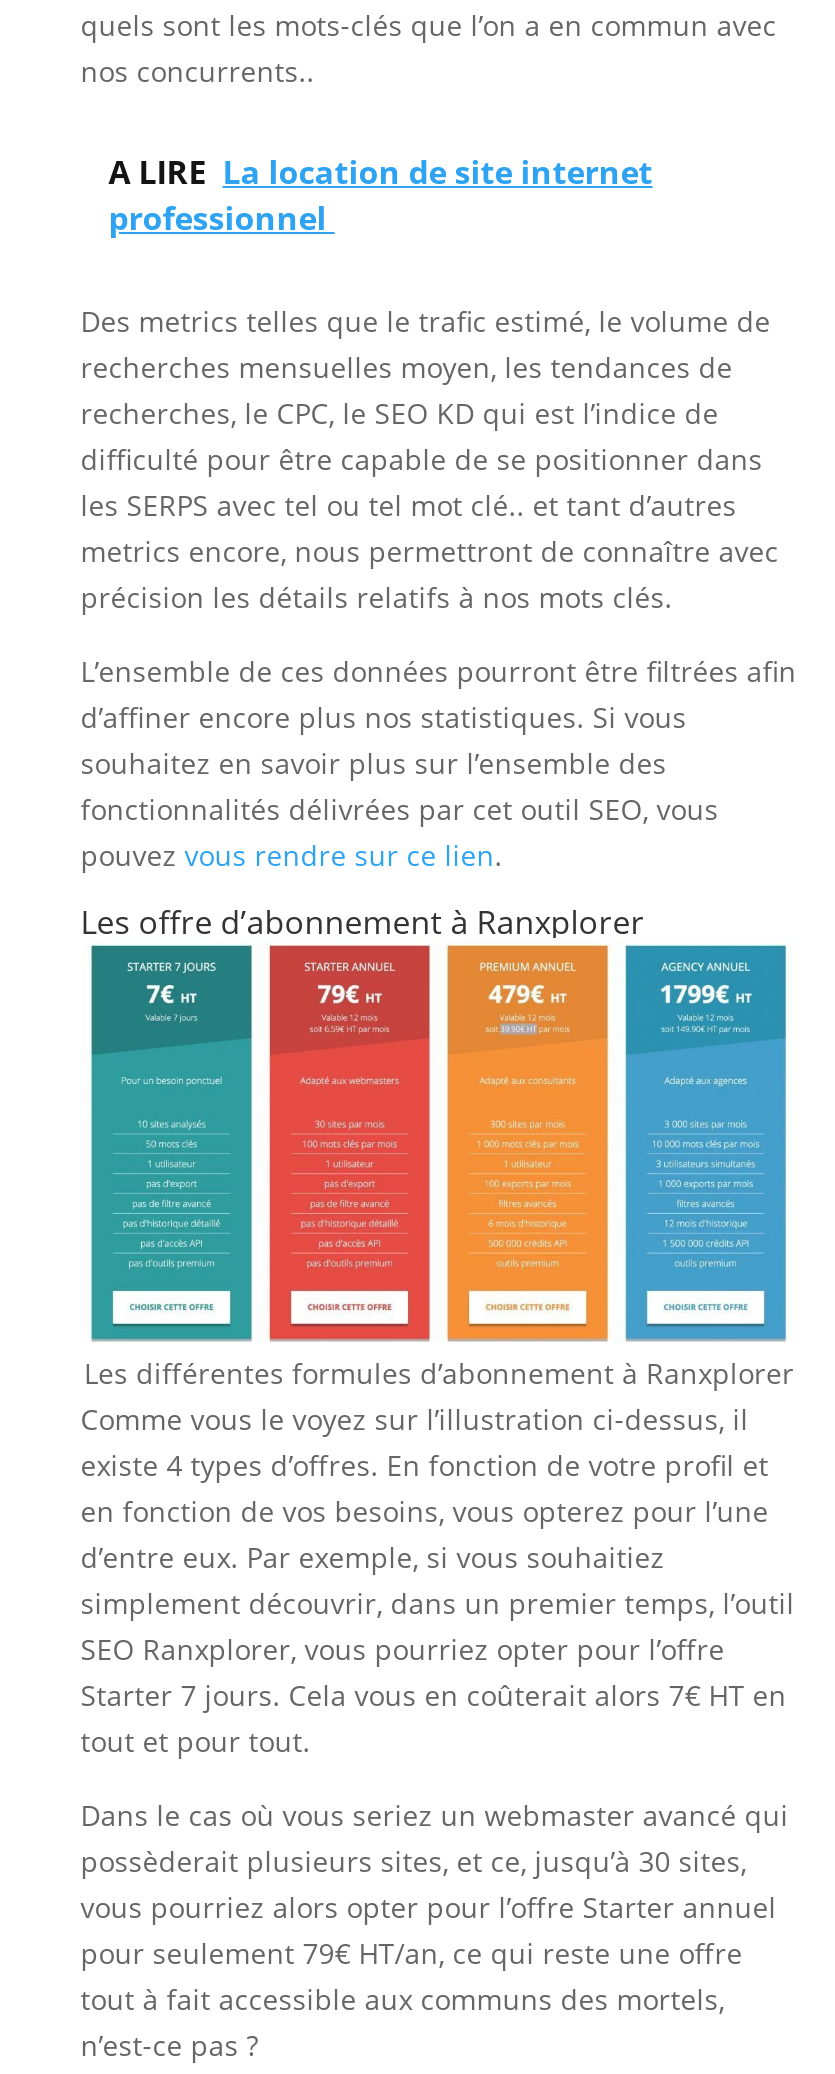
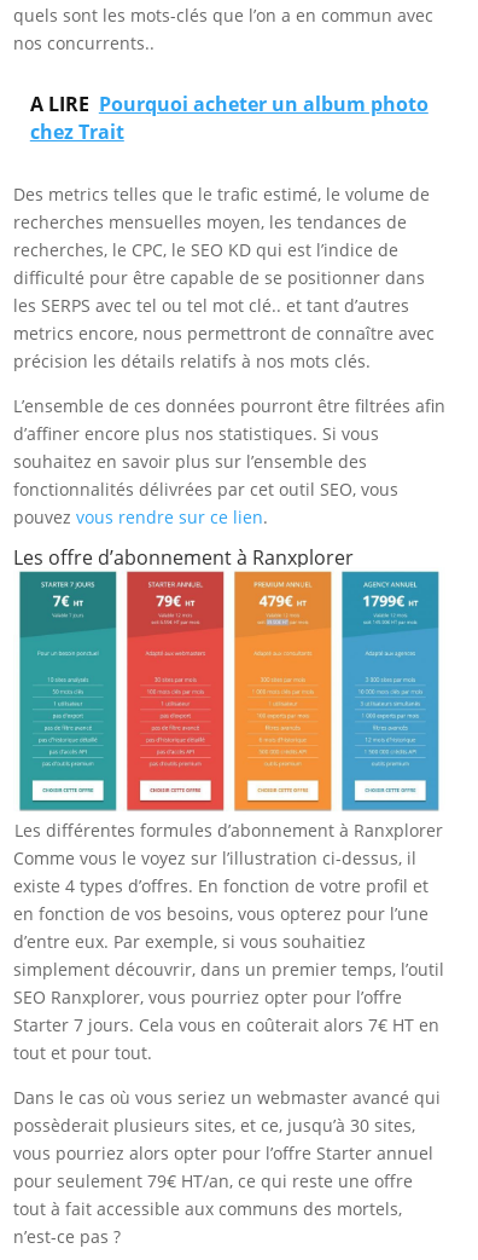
- A LIRE La location de site internet
- professionnel
+ A LIRE Pourquoi acheter un album photo
+ chez Trait
